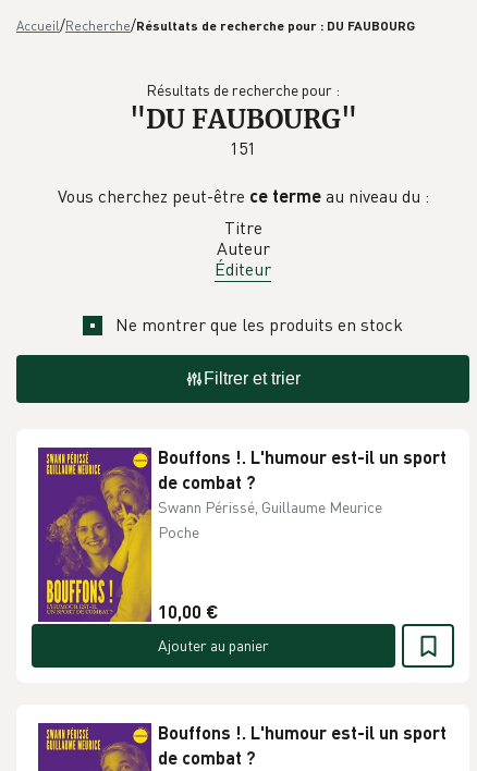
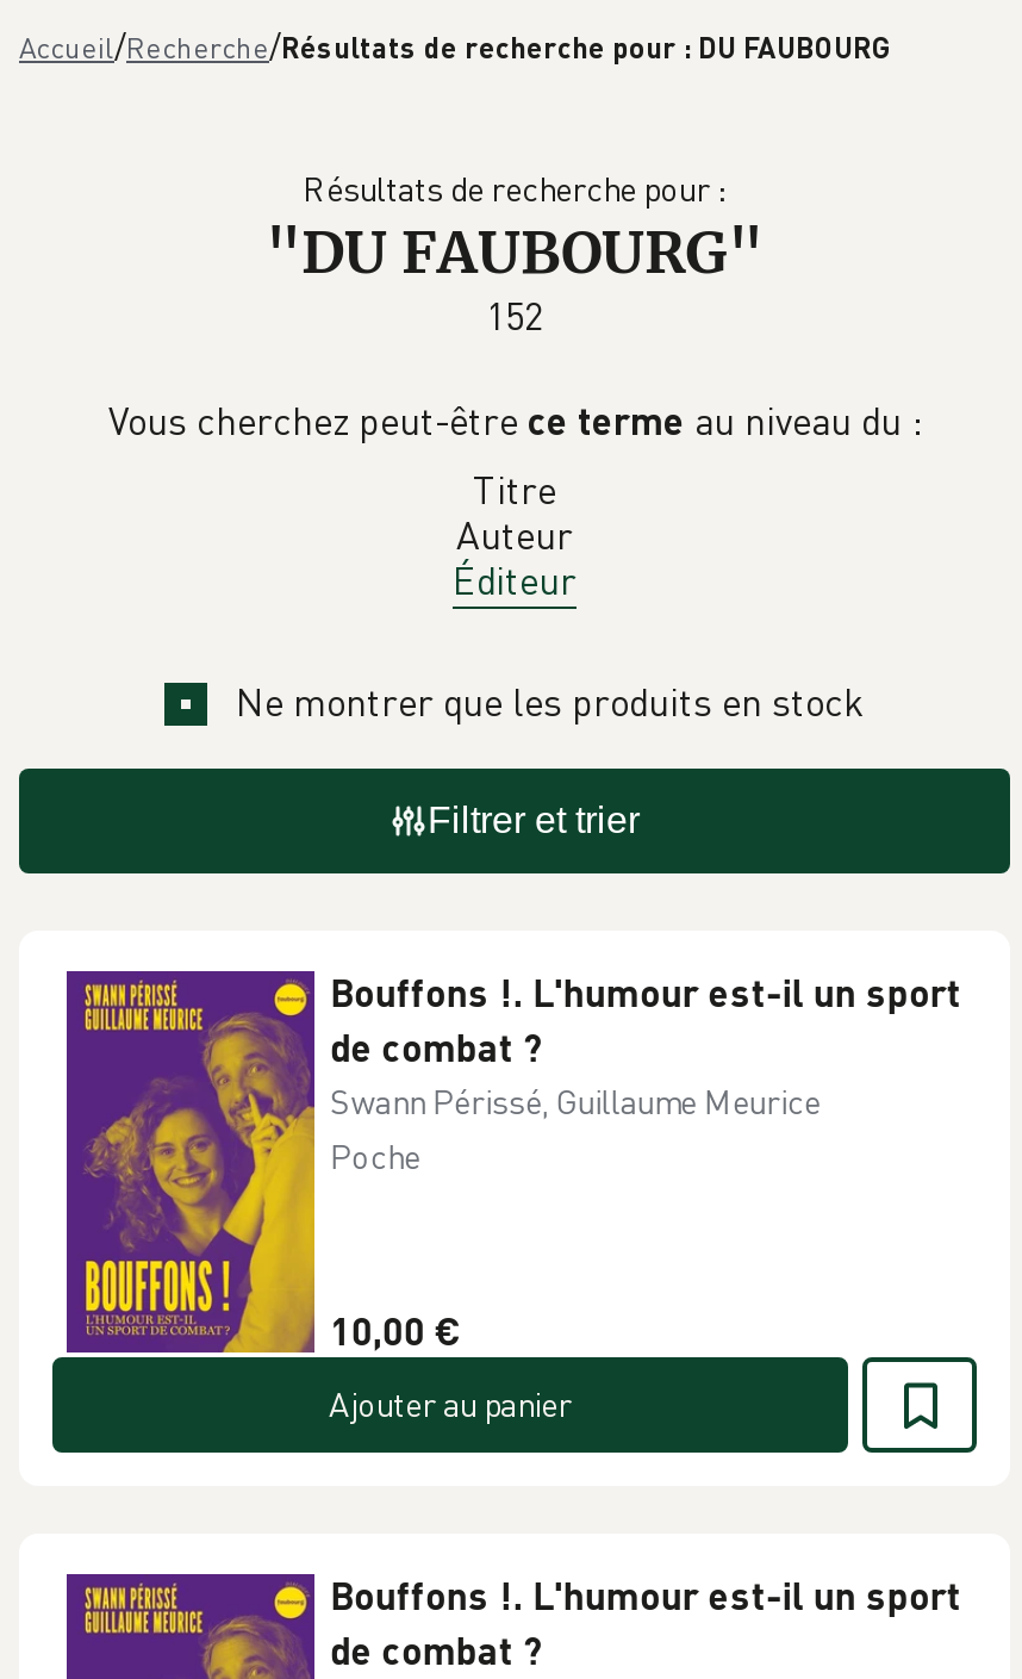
- 151
+ 152
